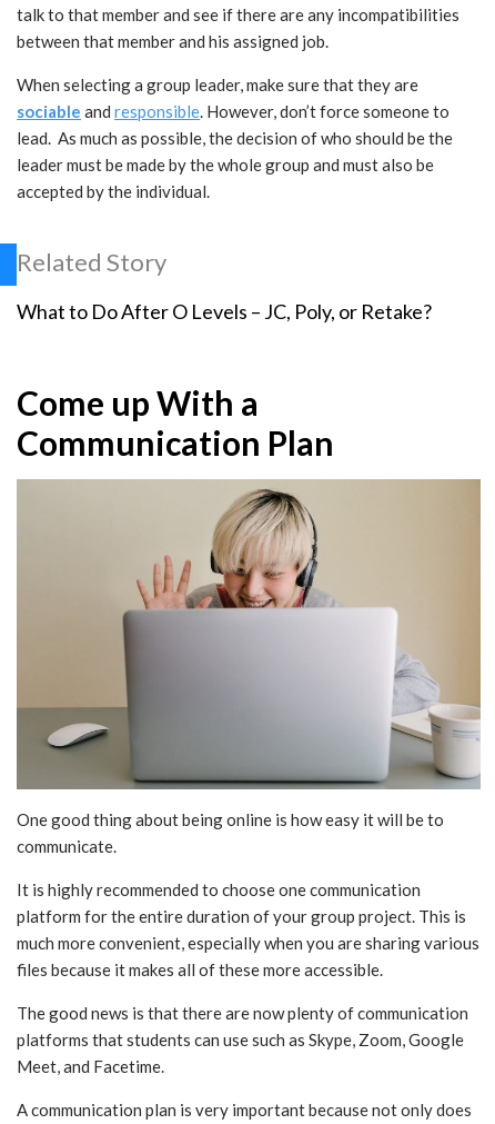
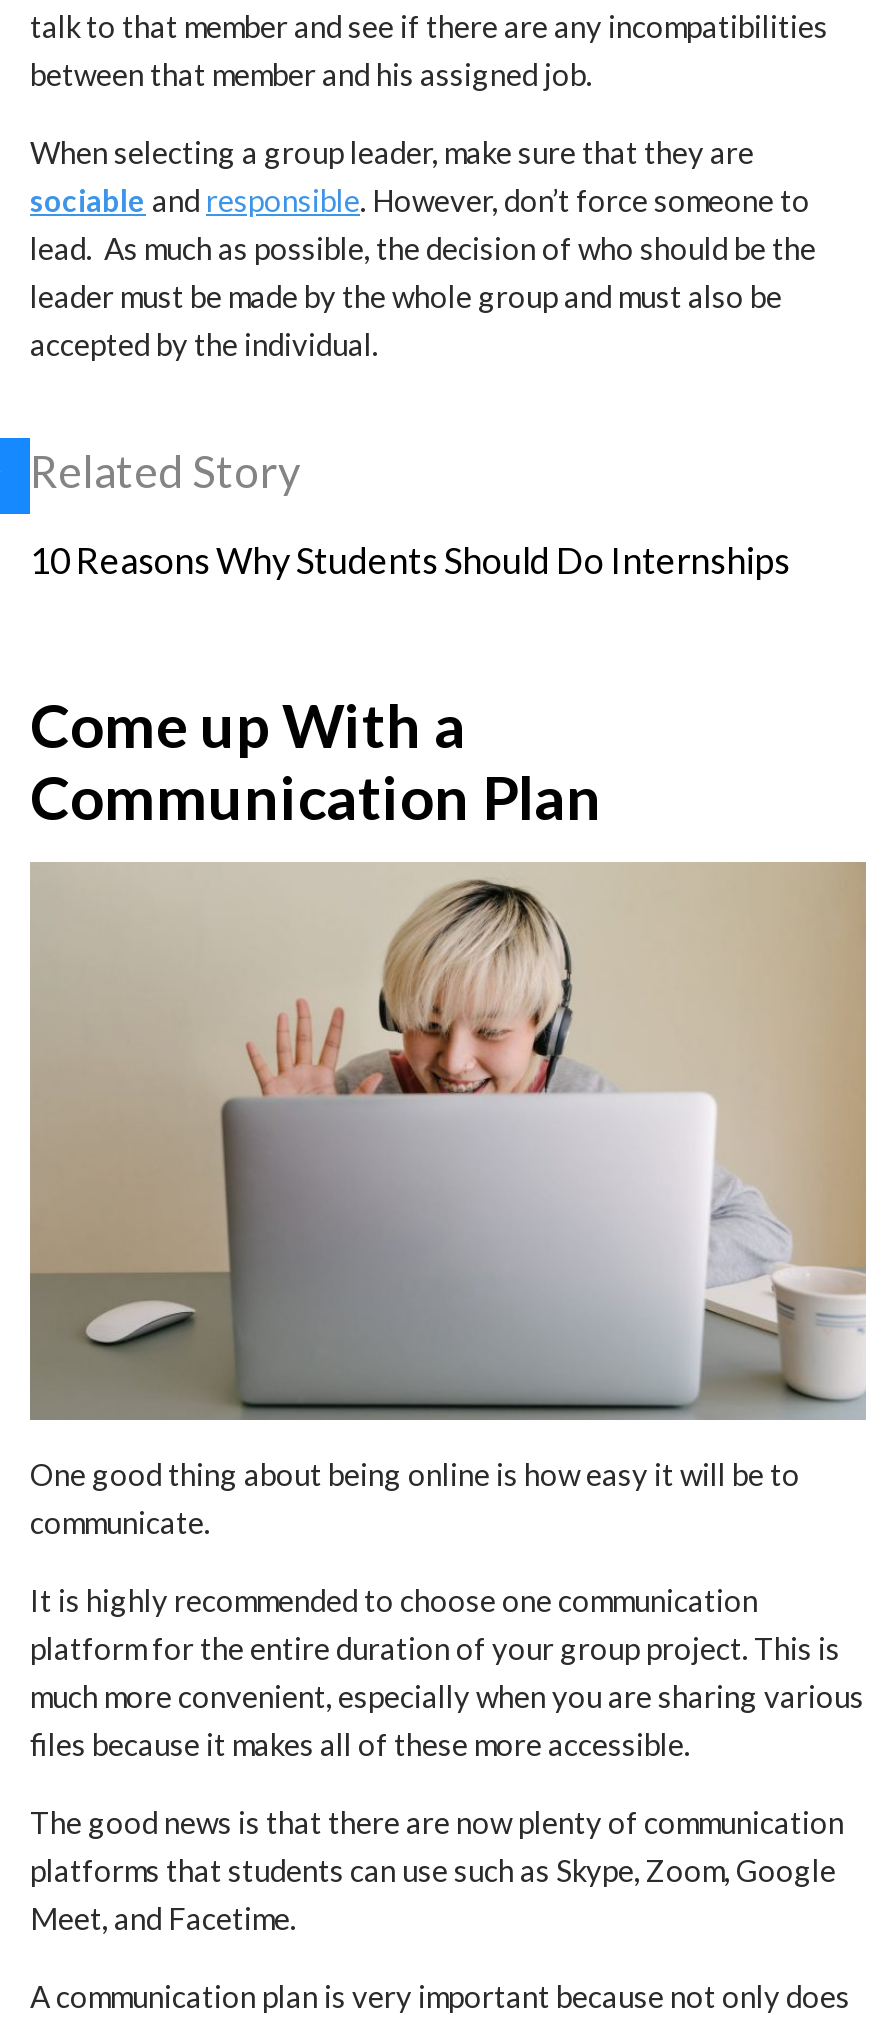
- What to Do After O Levels – JC, Poly, or Retake?
+ 10 Reasons Why Students Should Do Internships
